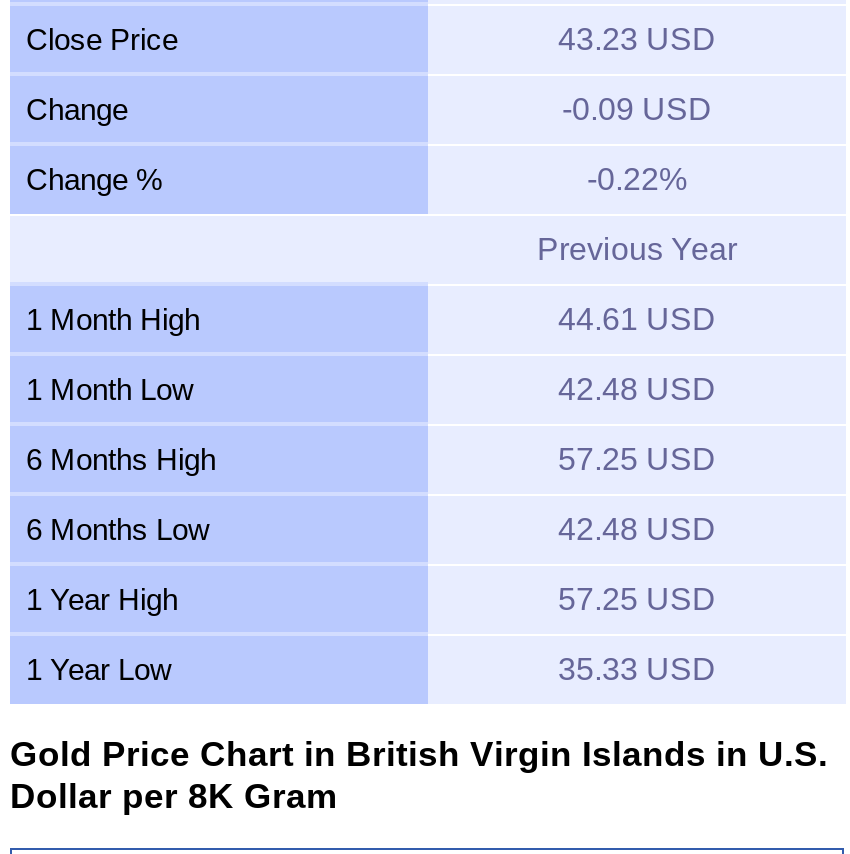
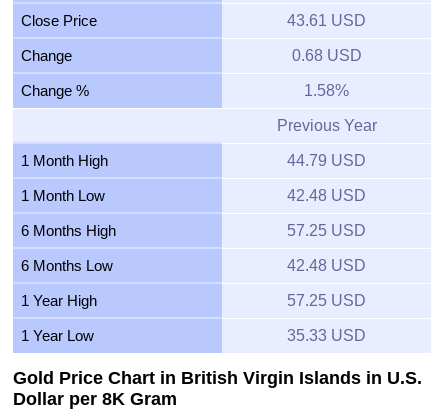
- 43.23 USD
+ 43.61 USD

- -0.09 USD
+ 0.68 USD

- -0.22%
+ 1.58%

- 44.61 USD
+ 44.79 USD
